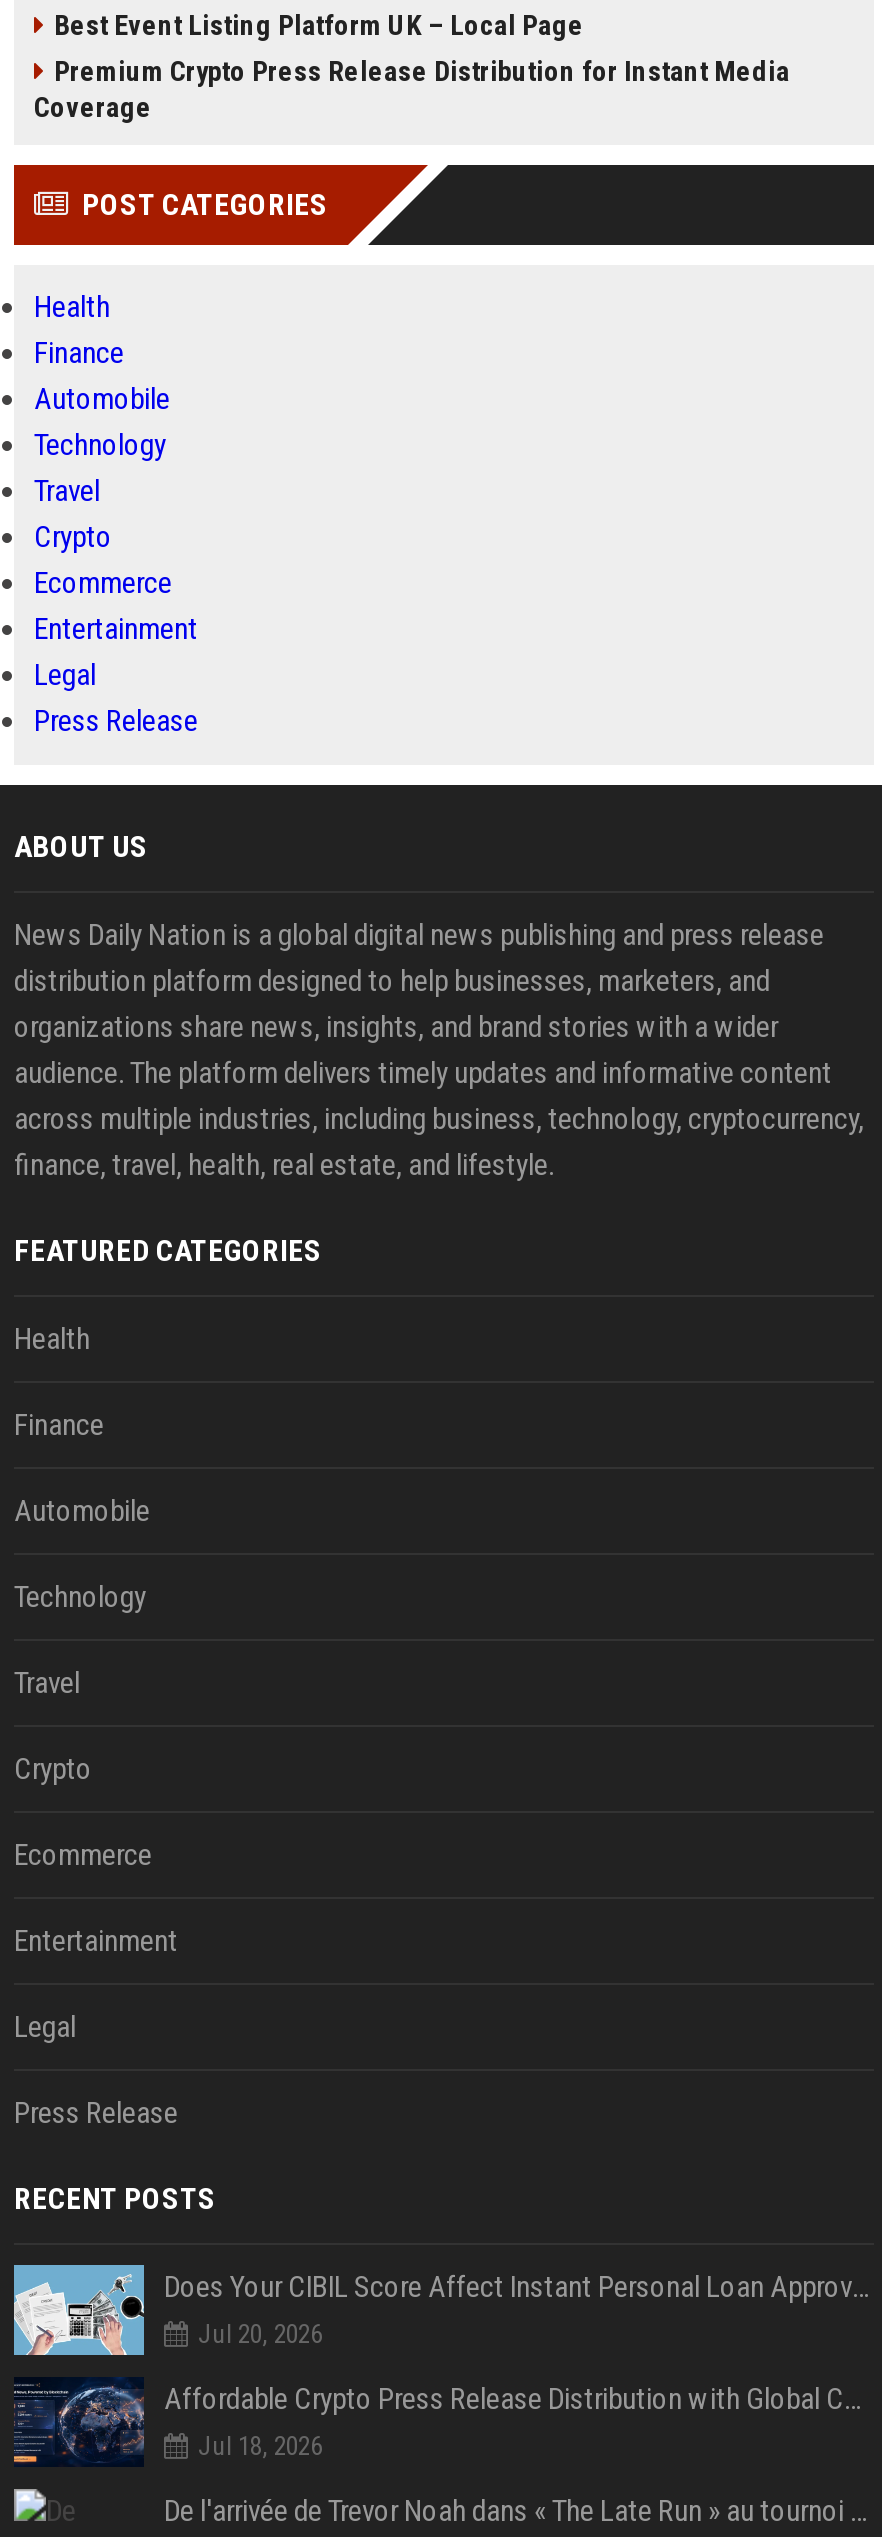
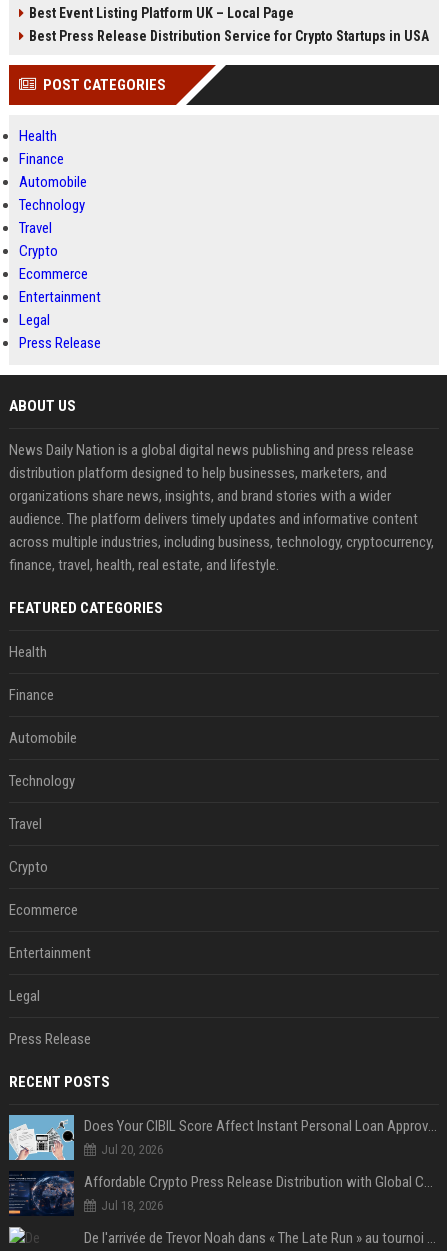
- Premium Crypto Press Release Distribution for Instant Media
- Coverage
+ Best Press Release Distribution Service for Crypto Startups in USA
